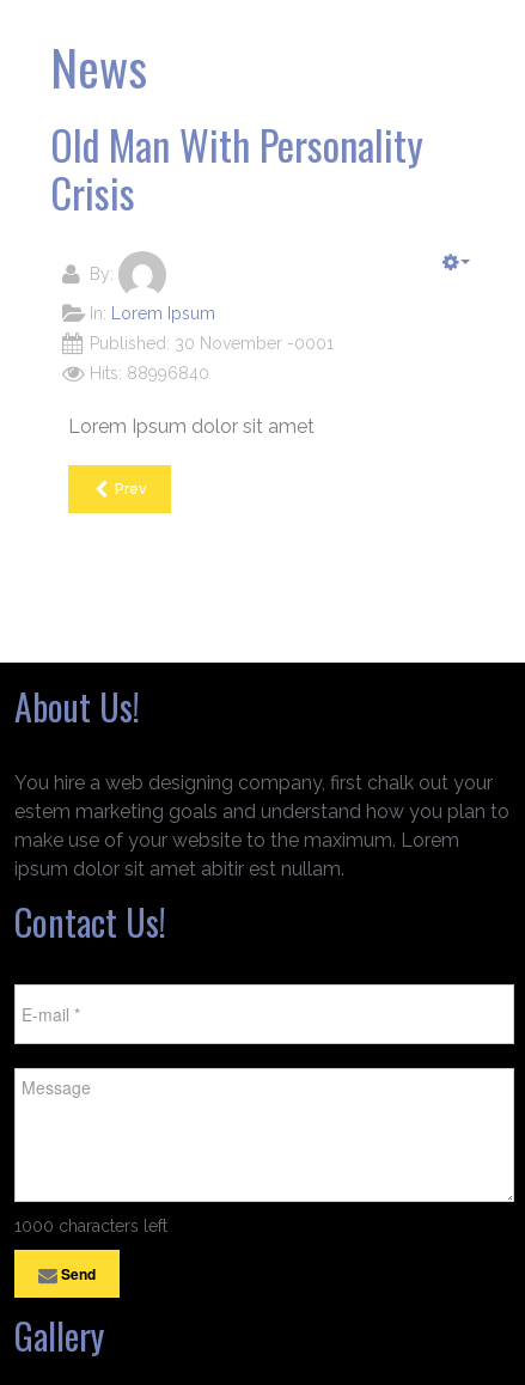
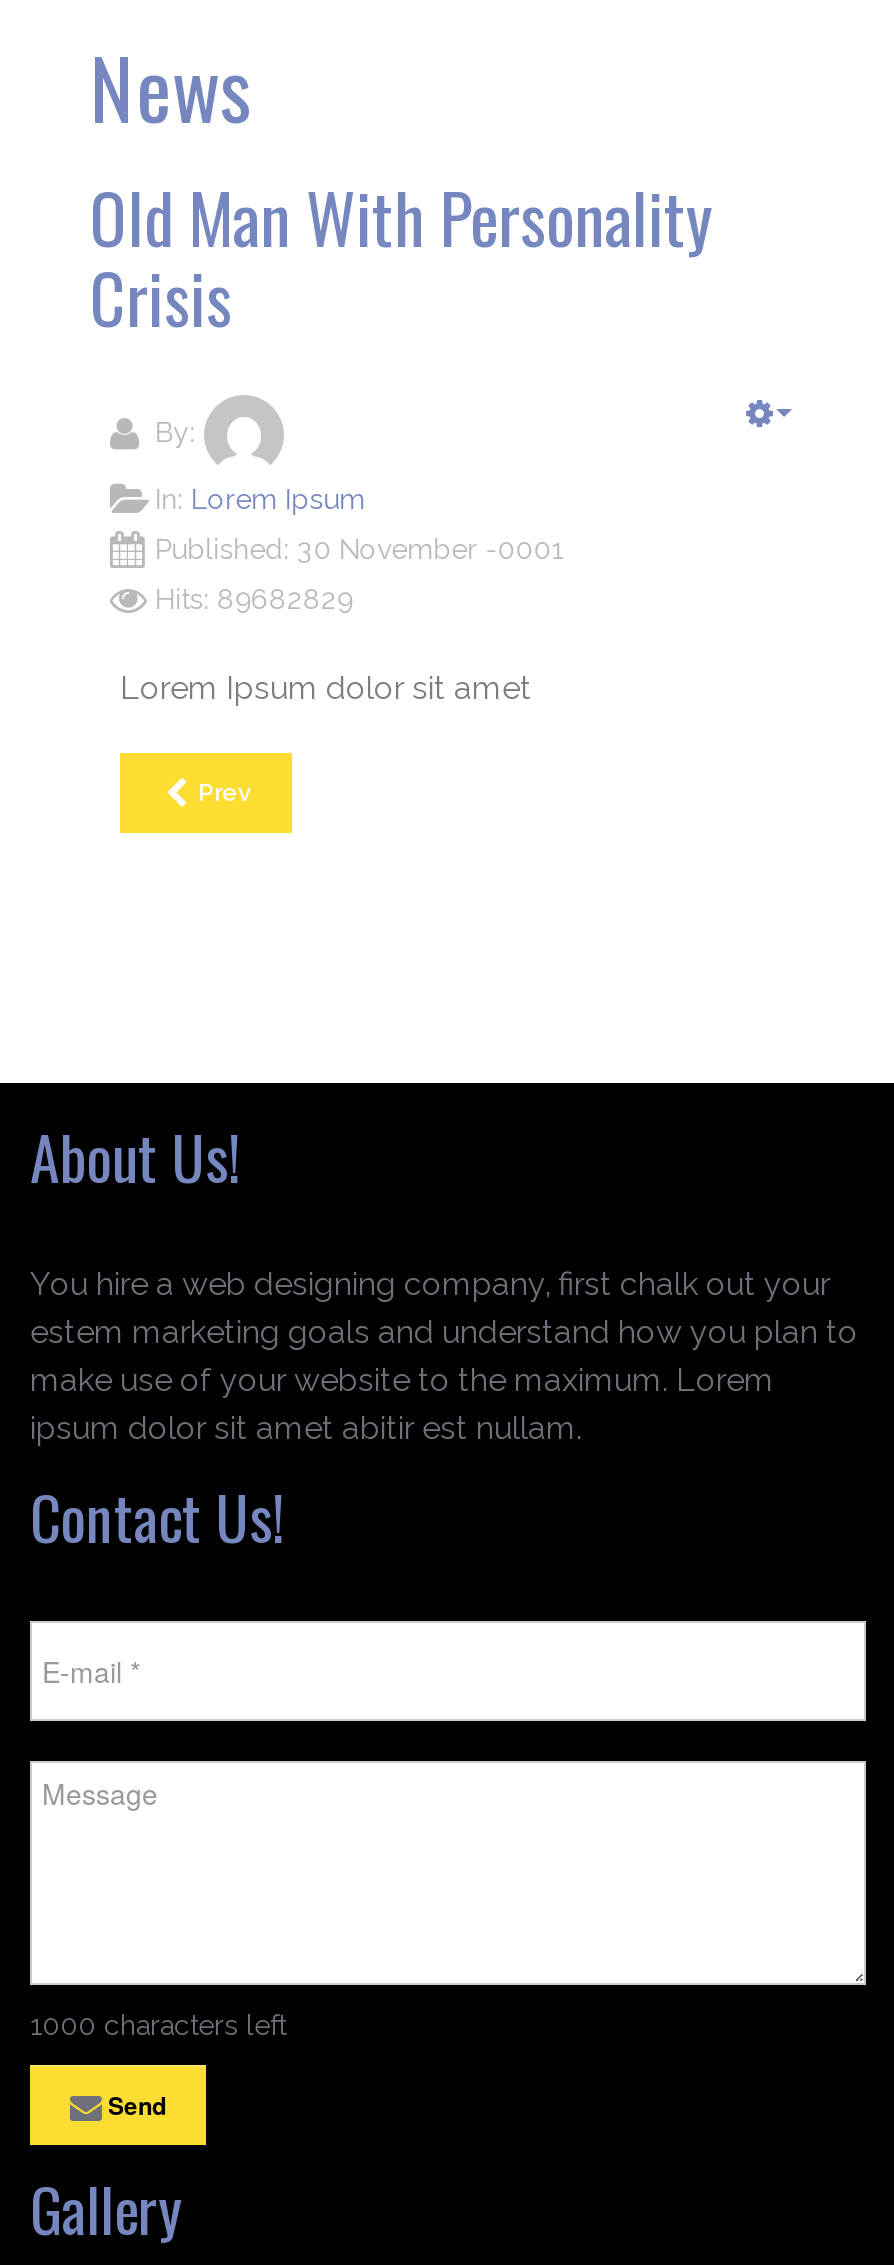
- Hits: 88996840
+ Hits: 89682829
